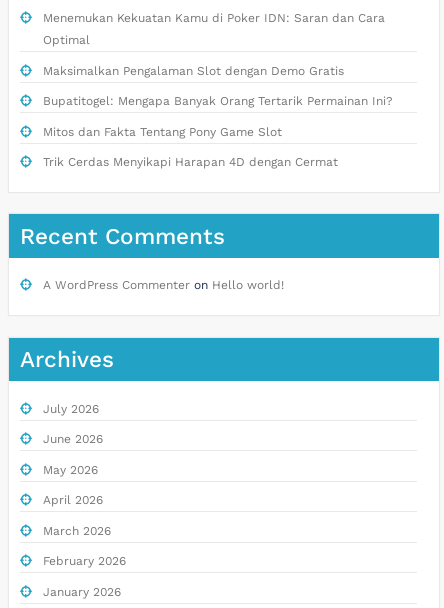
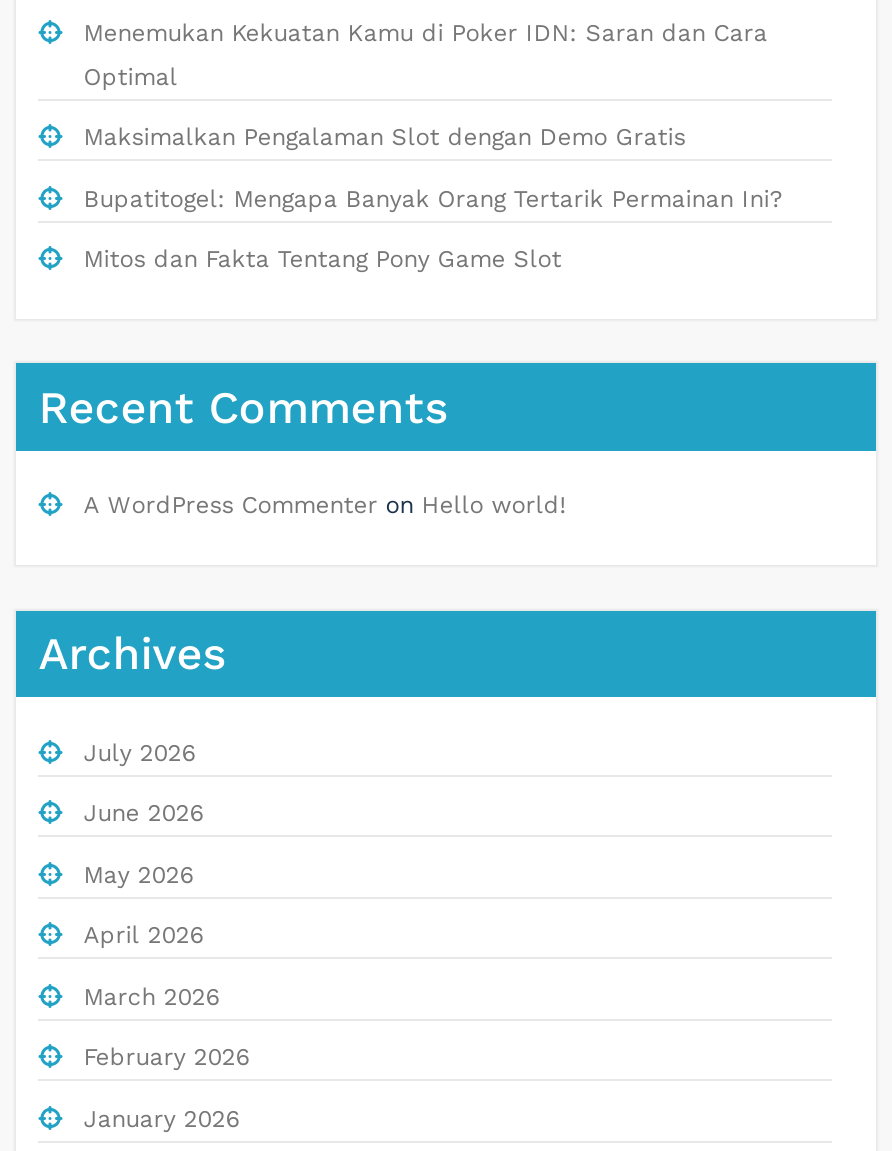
- Trik Cerdas Menyikapi Harapan 4D dengan Cermat
